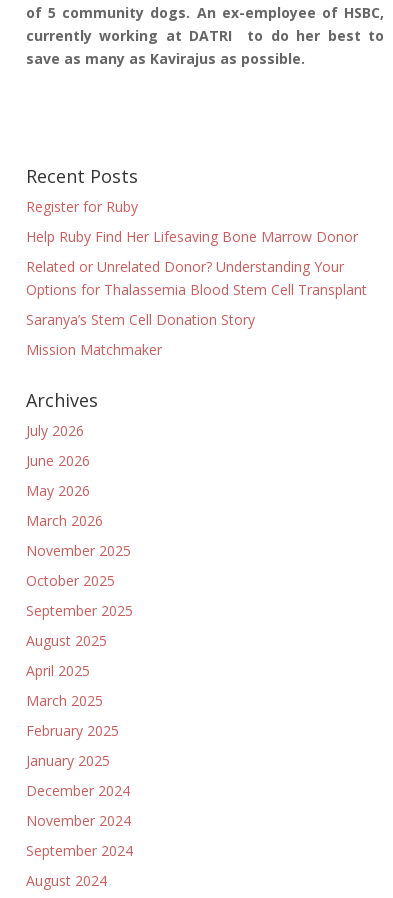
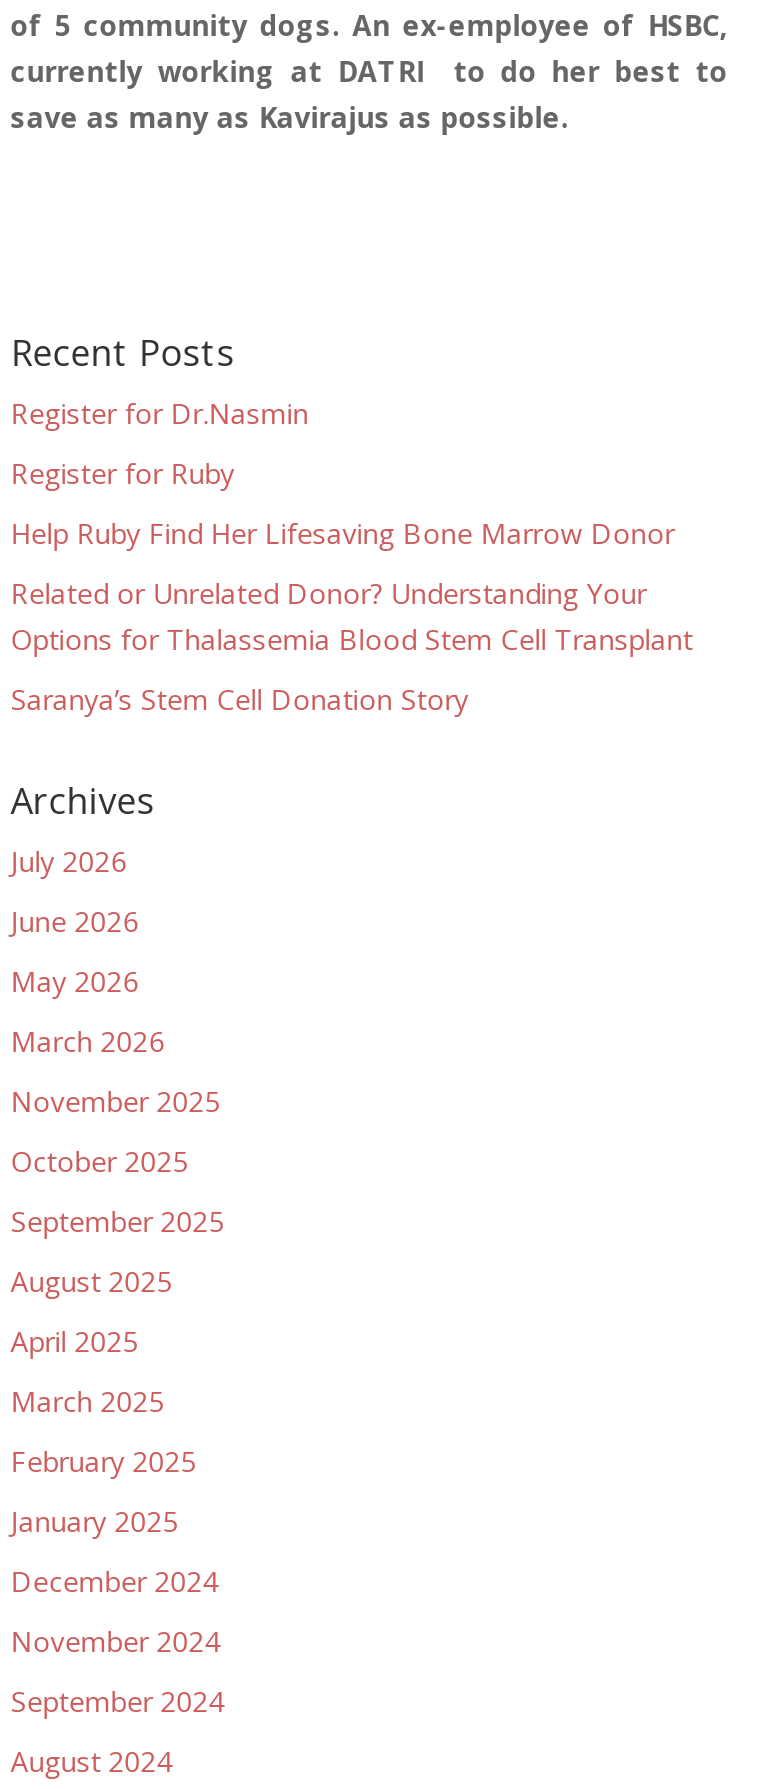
+ Register for Dr.Nasmin

moved down: Register for Ruby | Help Ruby Find Her Lifesaving Bone Marrow Donor | Related or Unrelated Donor? Understanding Your | Options for Thalassemia Blood Stem Cell Transplant | Saranya’s Stem Cell Donation Story

- Mission Matchmaker
